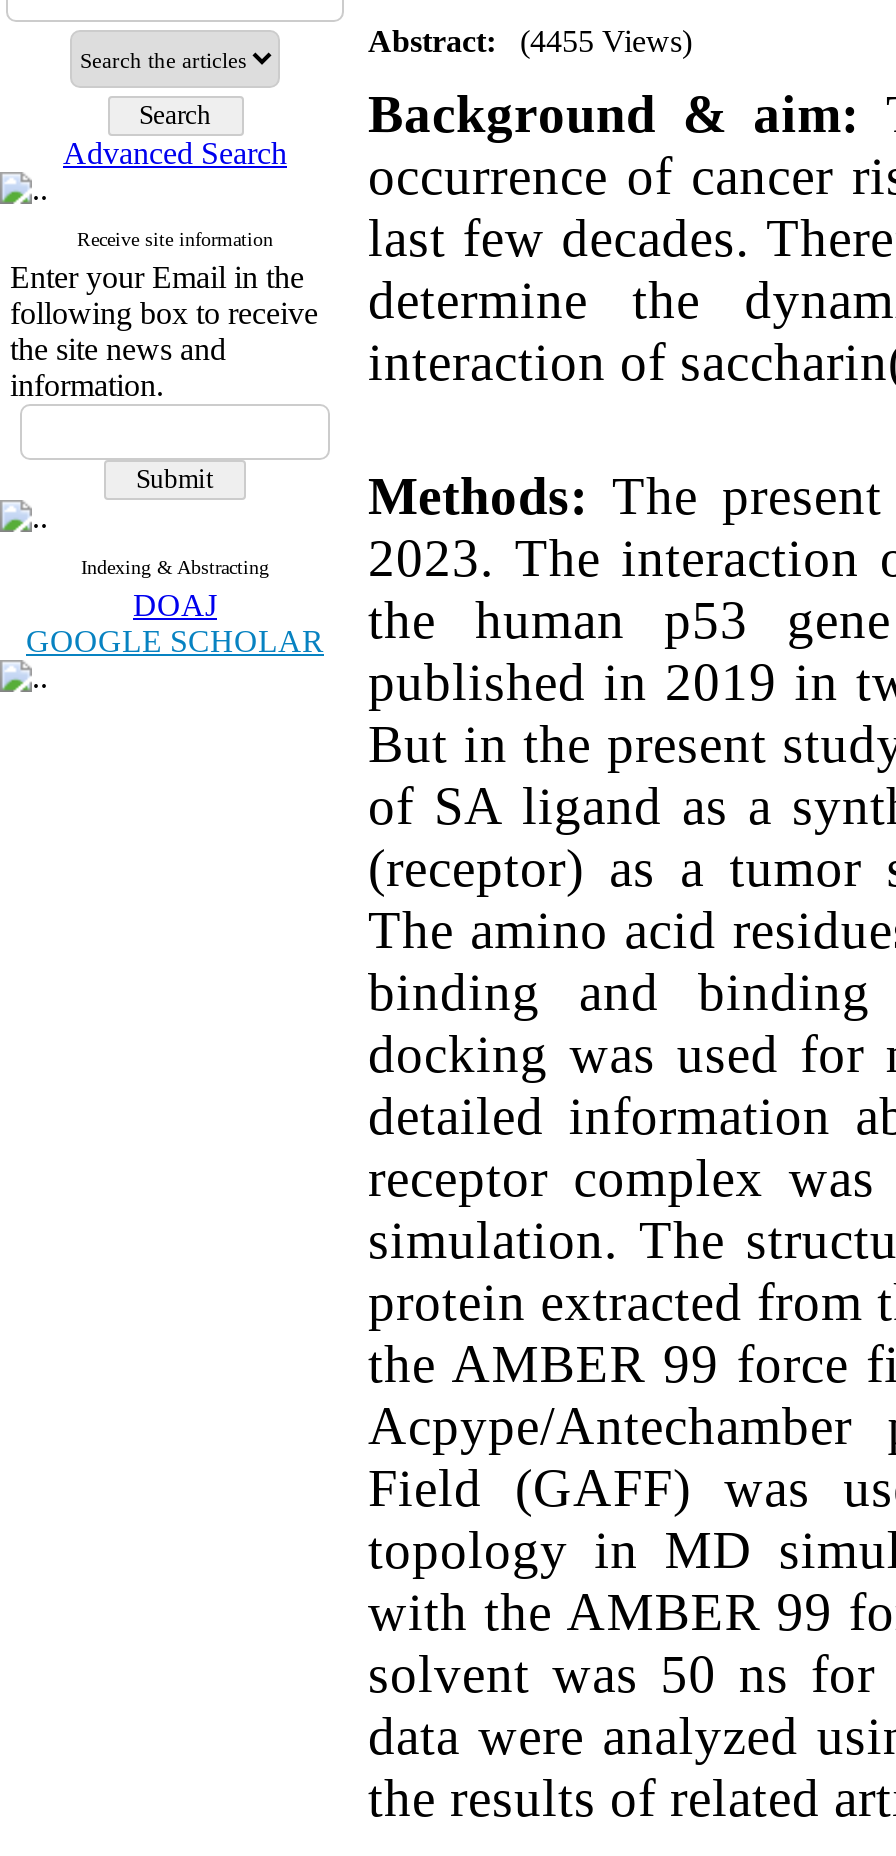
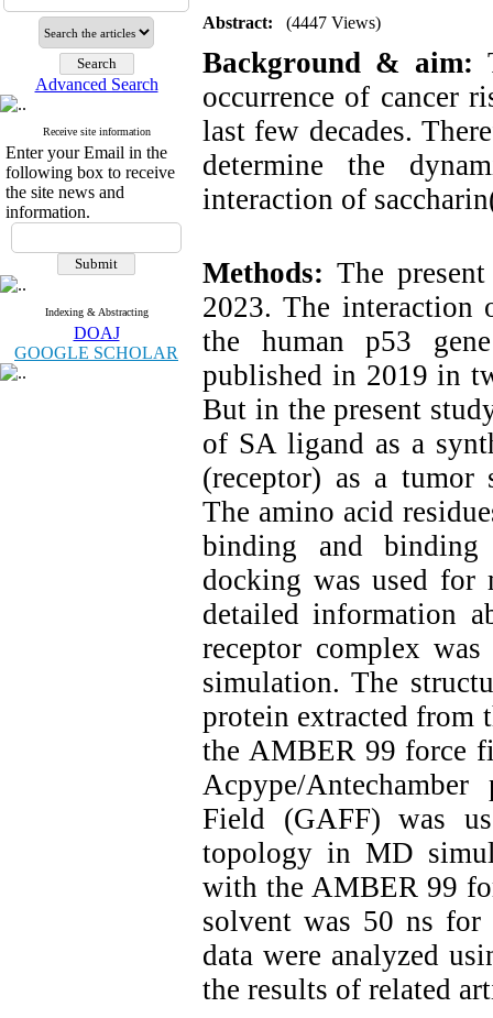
- Abstract: (4455 Views)
+ Abstract: (4447 Views)
